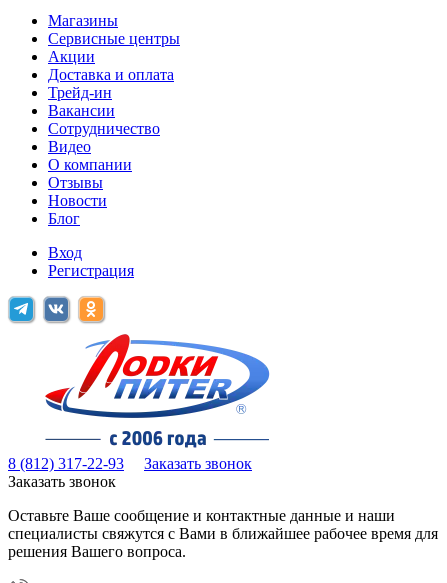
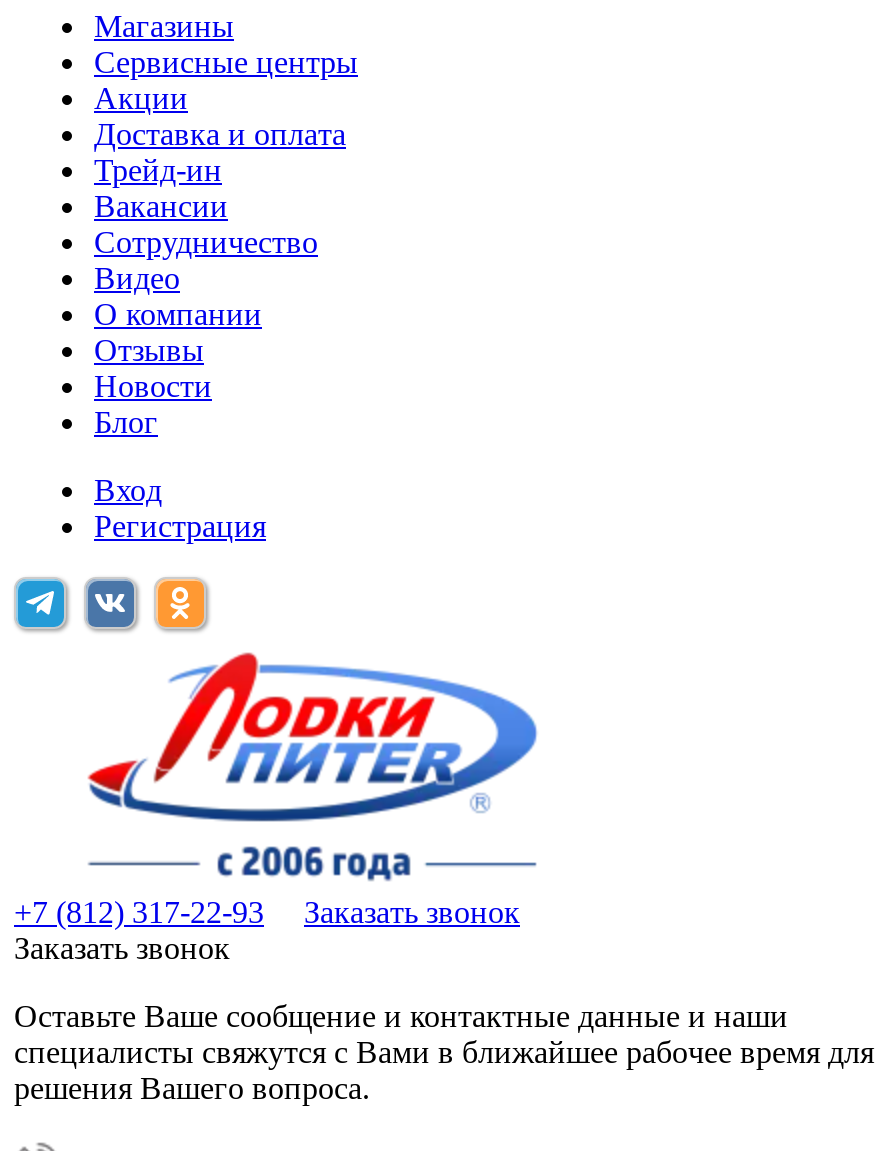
- 8 (812) 317-22-93 Заказать звонок
+ +7 (812) 317-22-93 Заказать звонок
